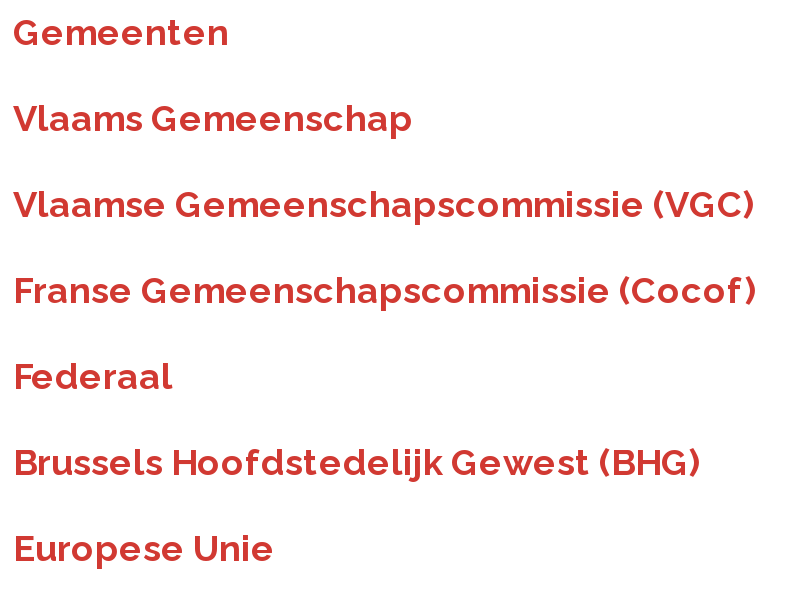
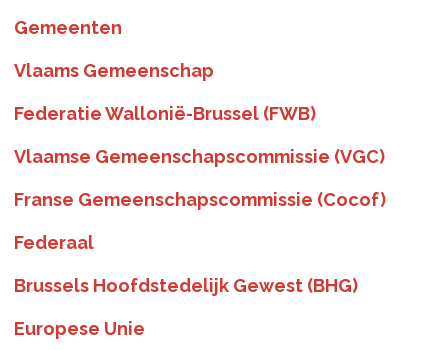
+ Federatie Wallonië-Brussel (FWB)
